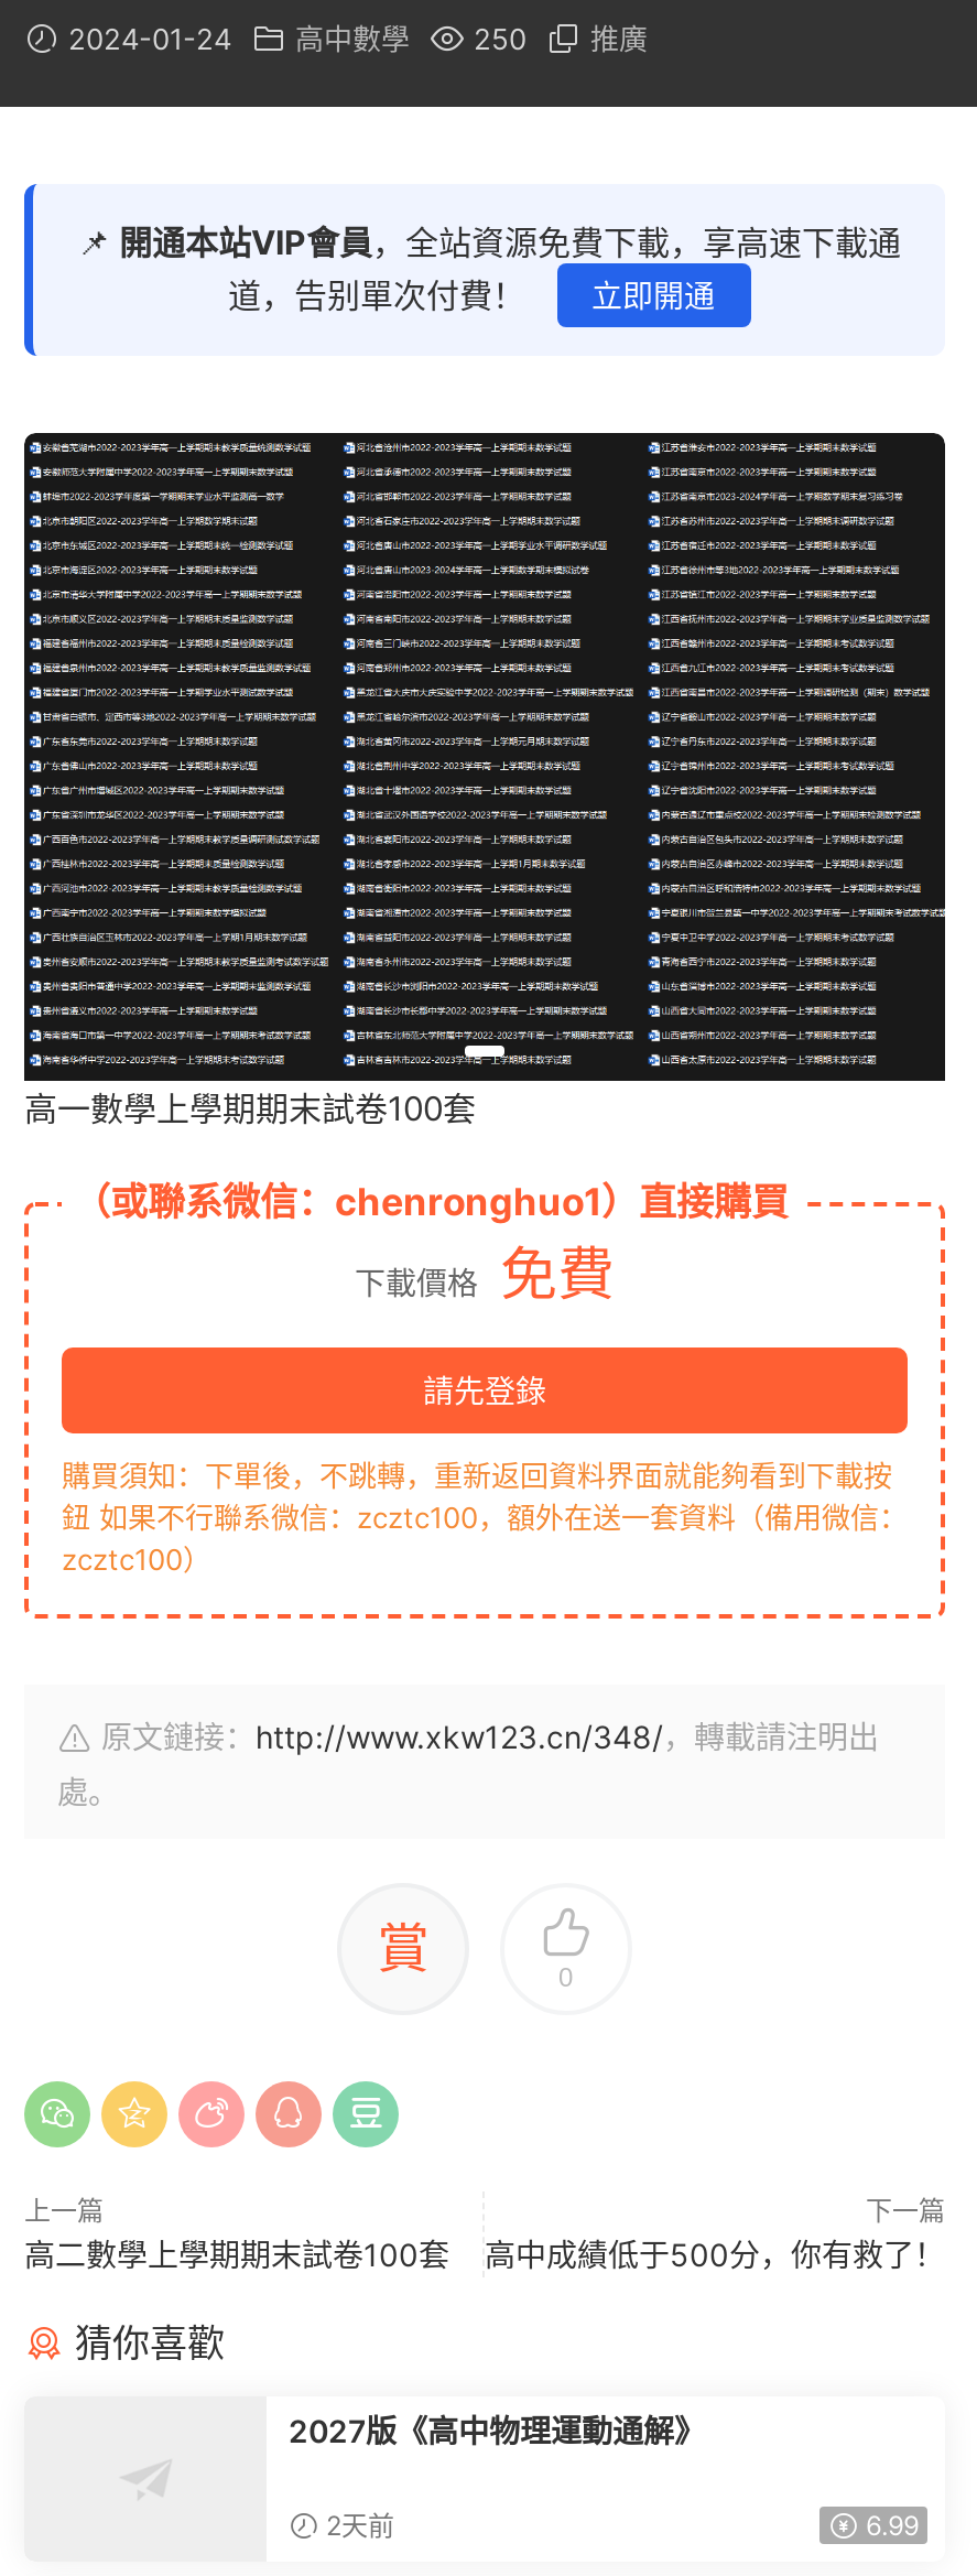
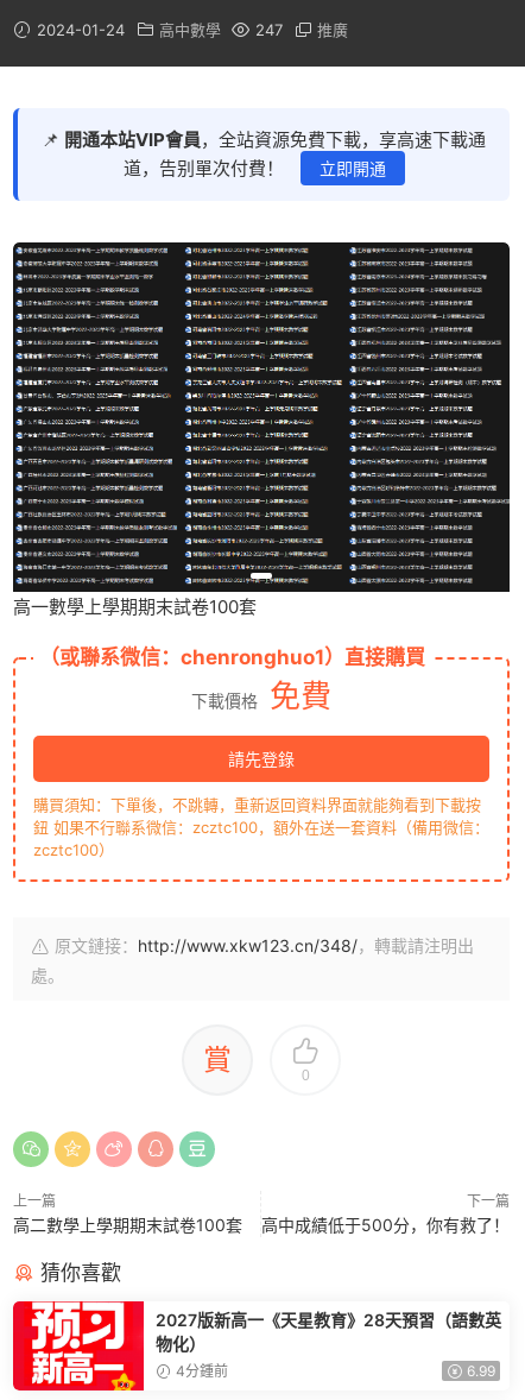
- 2024-01-24 高中數學 250 推廣
+ 2024-01-24 高中數學 247 推廣

+ [image]

- 2027版《高中物理運動通解》
- 2天前
+ 2027版新高一《天星教育》28天預習（語數英
+ 物化）
+ 4分鍾前
